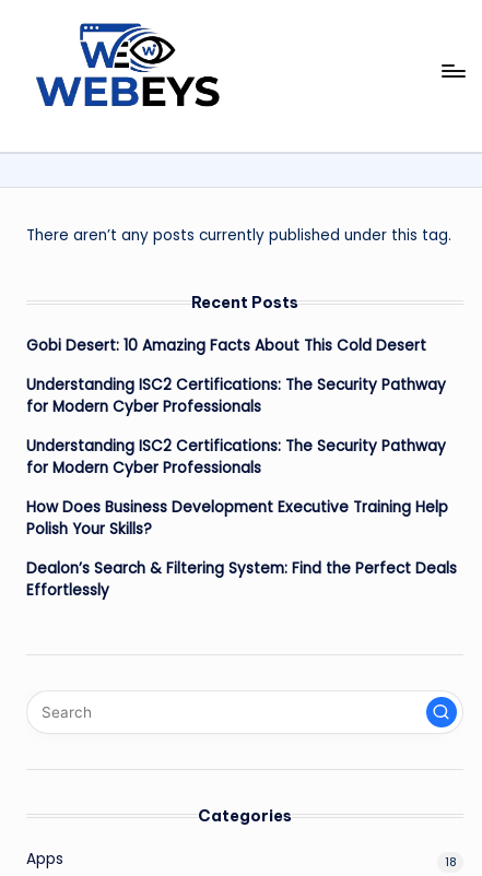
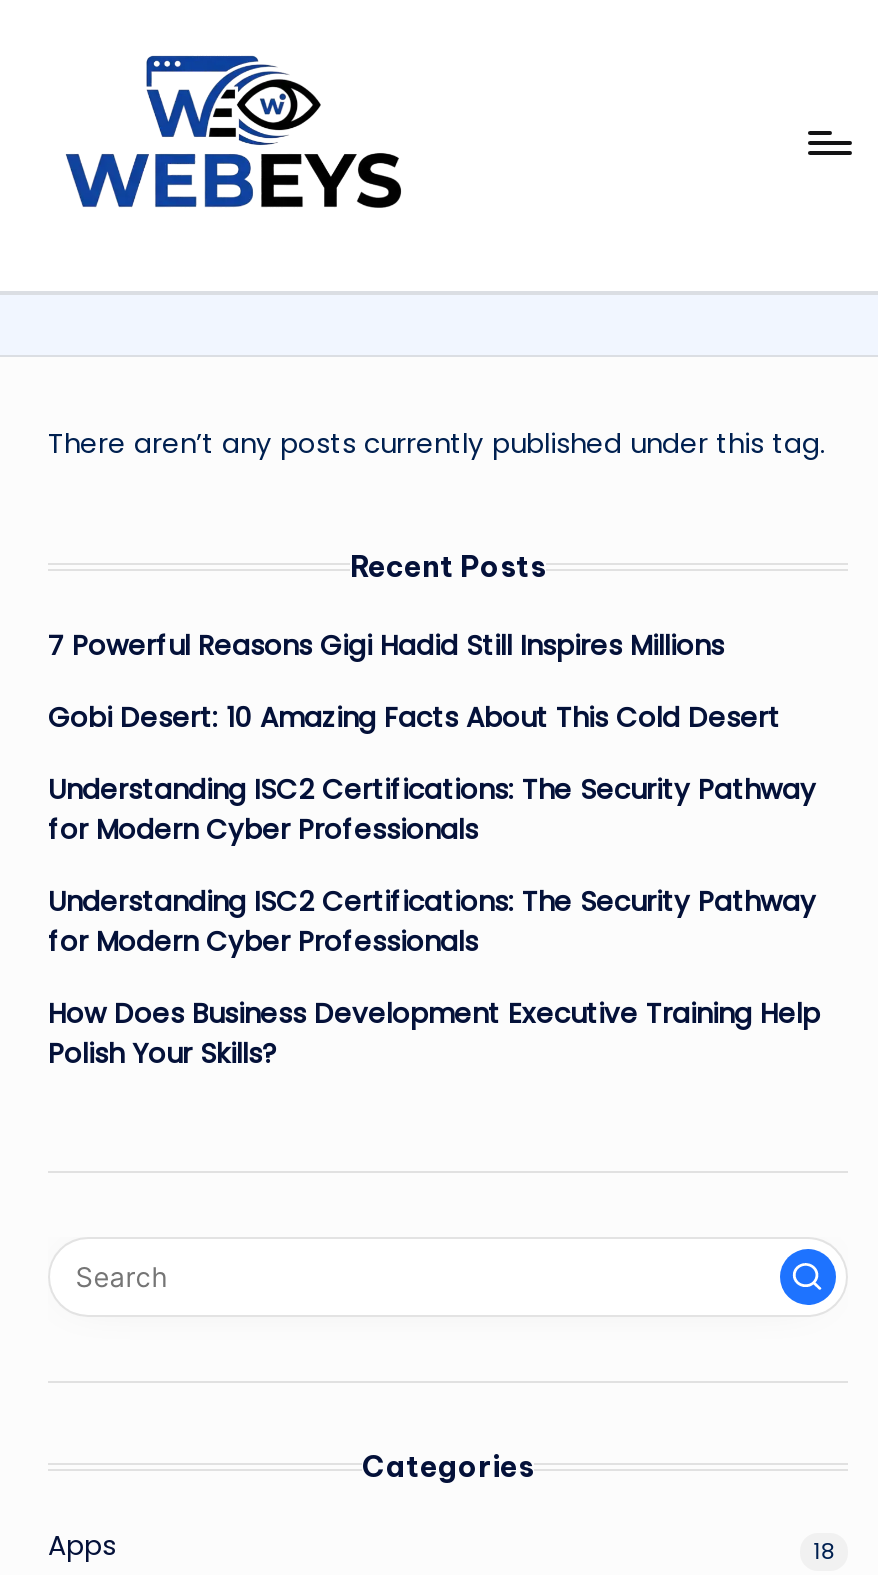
+ 7 Powerful Reasons Gigi Hadid Still Inspires Millions

moved down: Gobi Desert: 10 Amazing Facts About This Cold Desert | Understanding ISC2 Certifications: The Security Pathway | for Modern Cyber Professionals | Understanding ISC2 Certifications: The Security Pathway | for Modern Cyber Professionals | How Does Business Development Executive Training Help | Polish Your Skills?

- Dealon’s Search & Filtering System: Find the Perfect Deals
- Effortlessly
